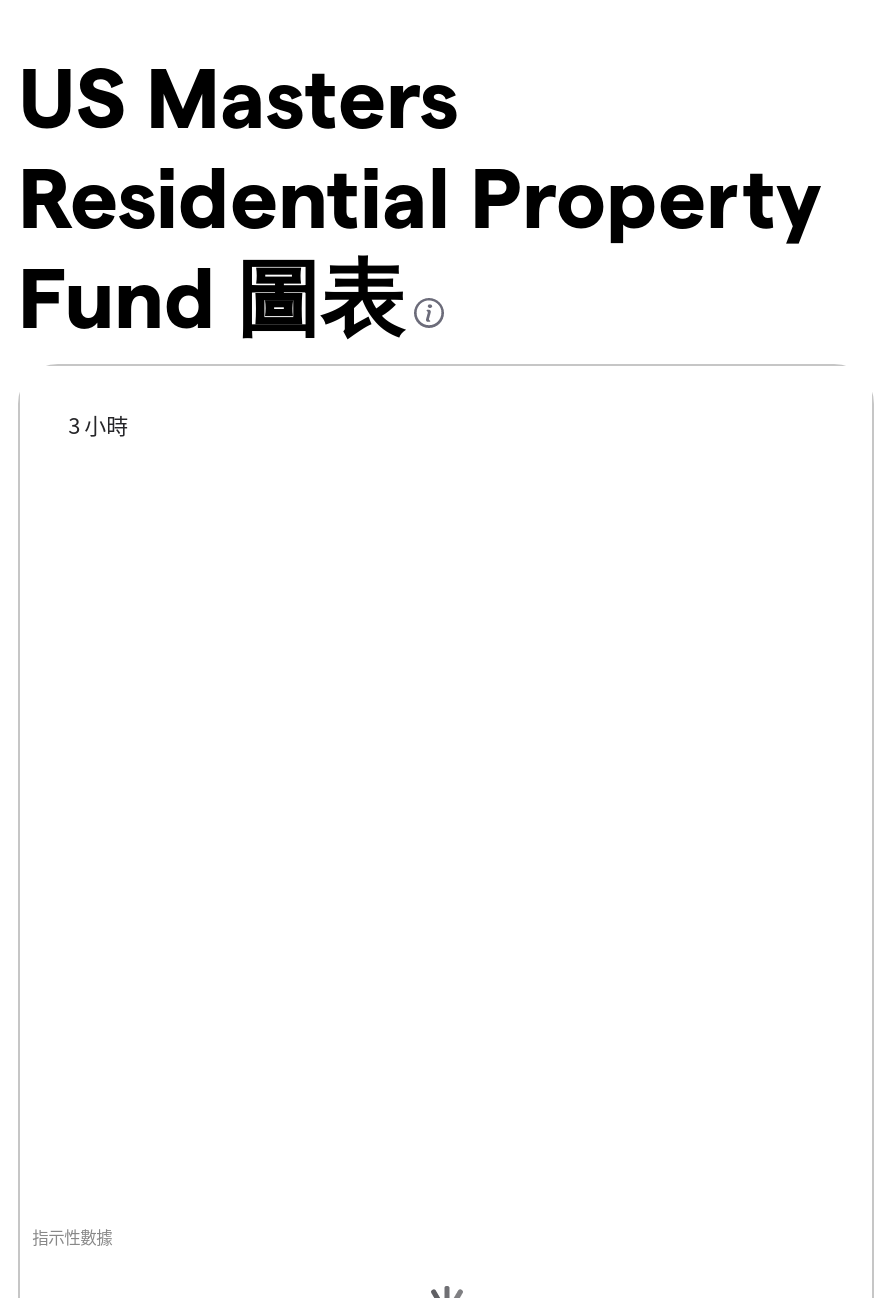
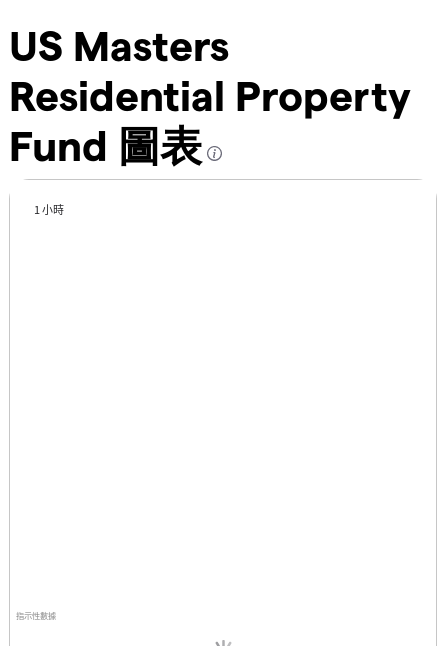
- 3 小時
+ 1 小時
